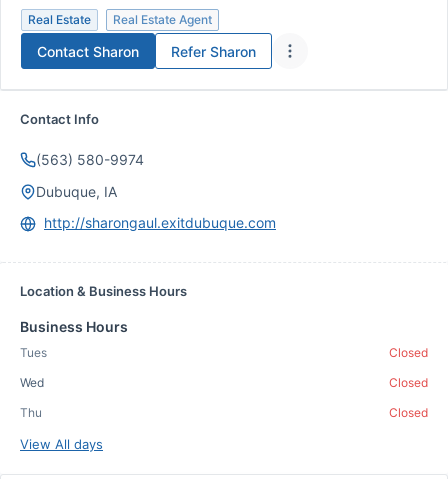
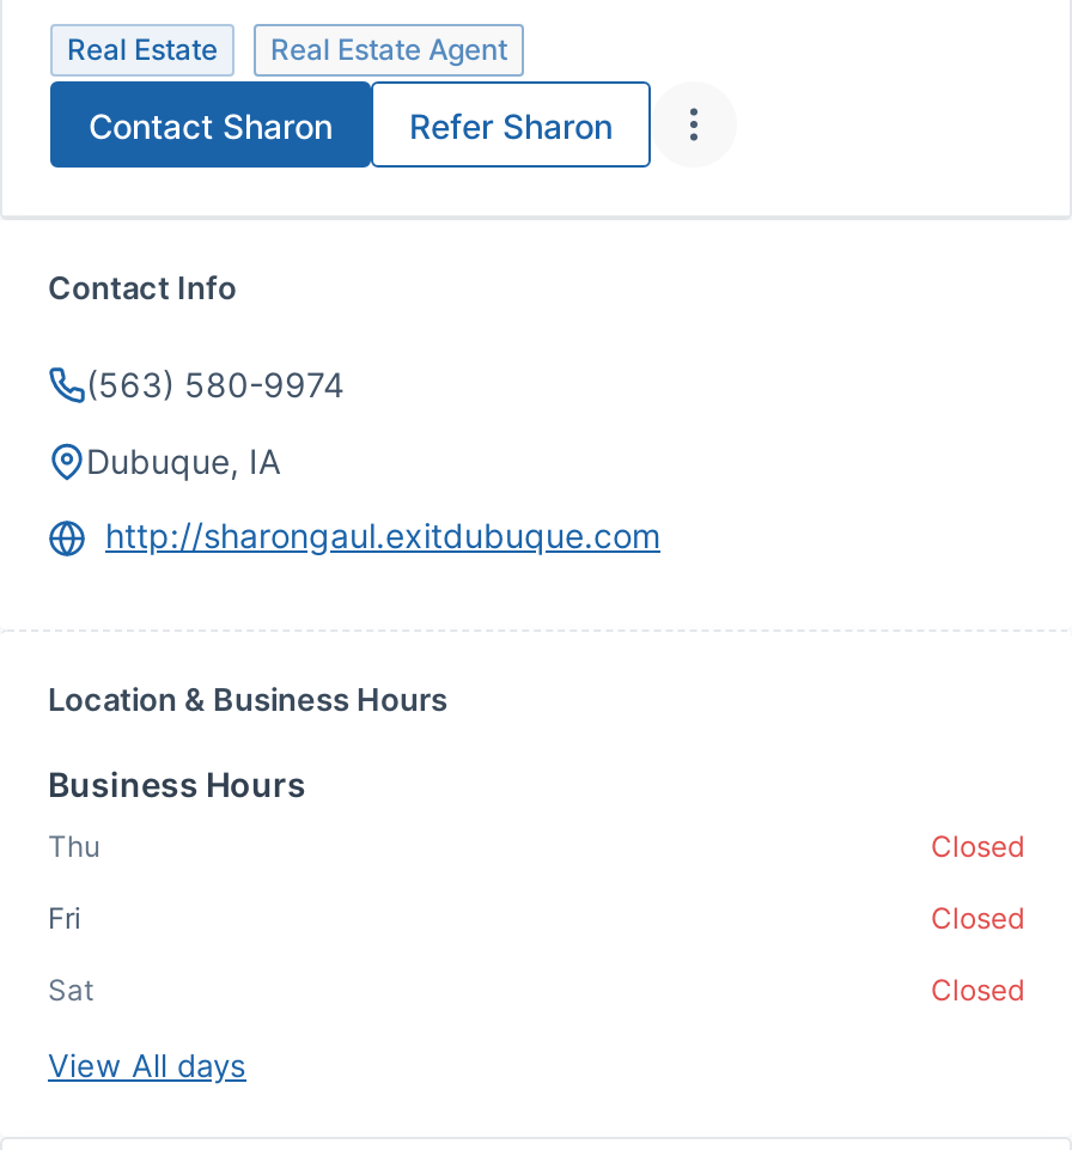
- Tues

- Wed
+ Fri

moved up: Thu

+ Sat
